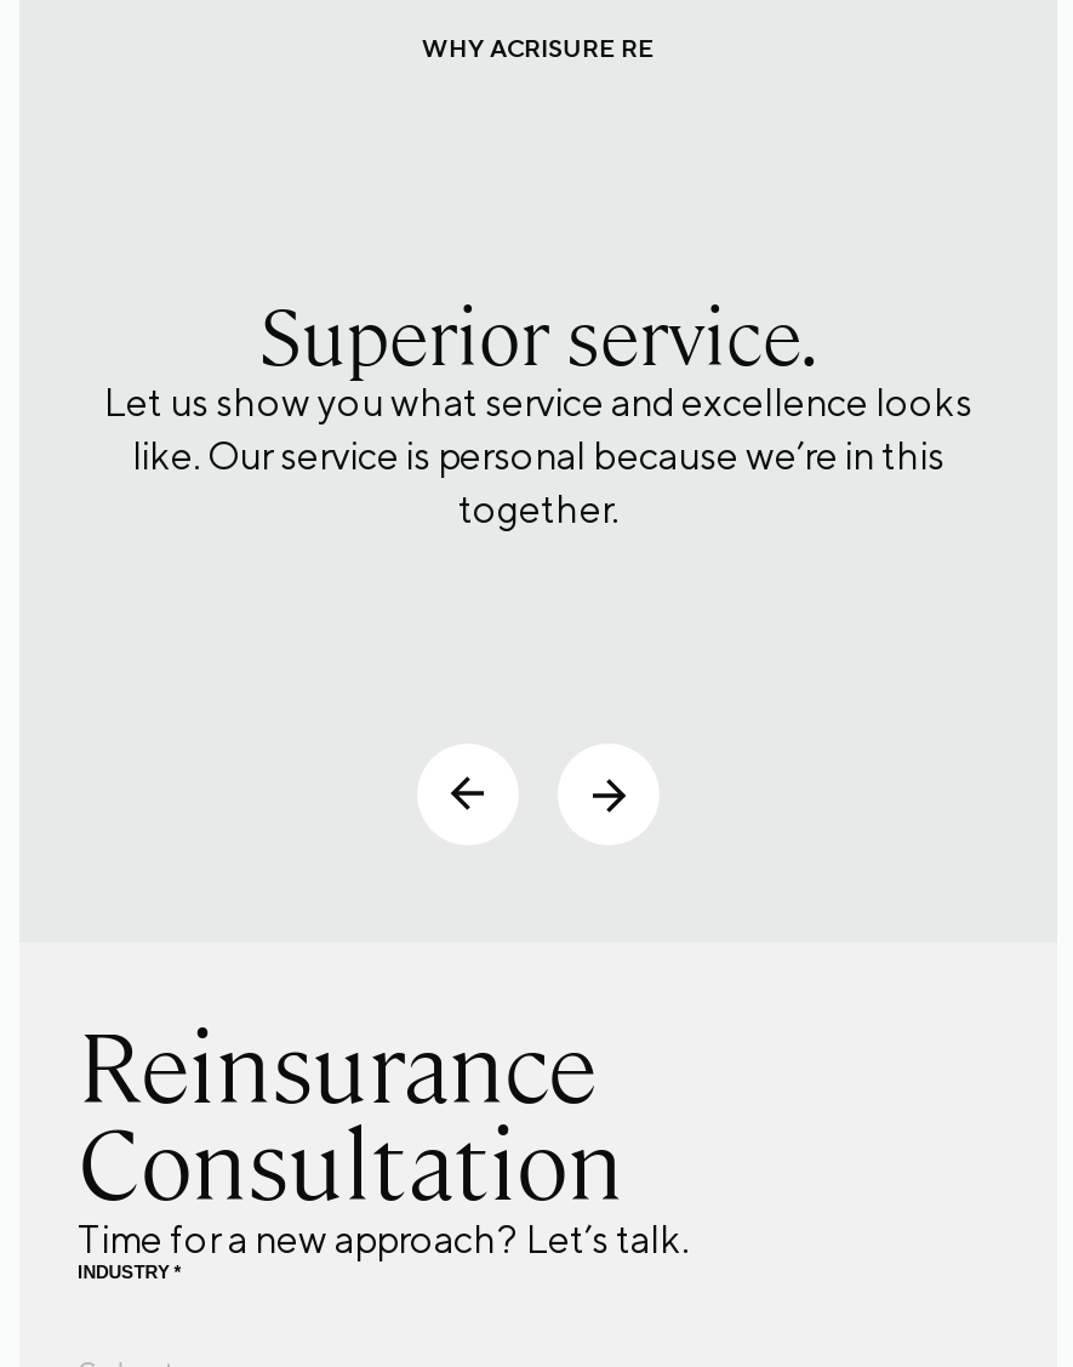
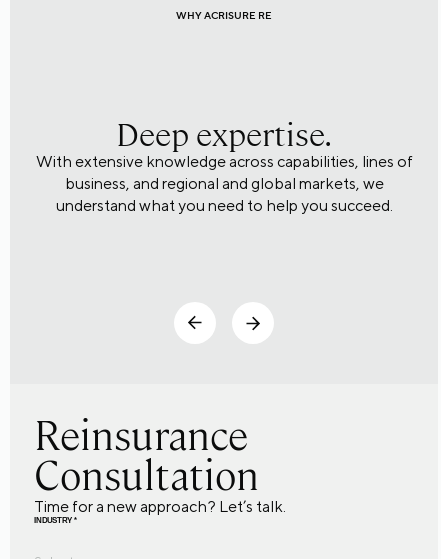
- Superior service.
- Let us show you what service and excellence looks
- like. Our service is personal because we’re in this
- together.
+ Deep expertise.
+ With extensive knowledge across capabilities, lines of
+ business, and regional and global markets, we
+ understand what you need to help you succeed.
